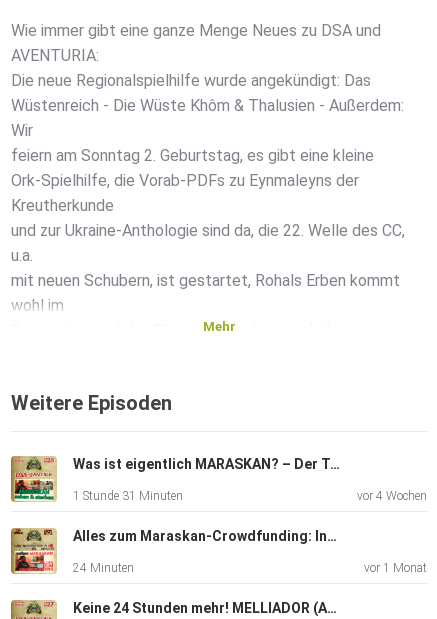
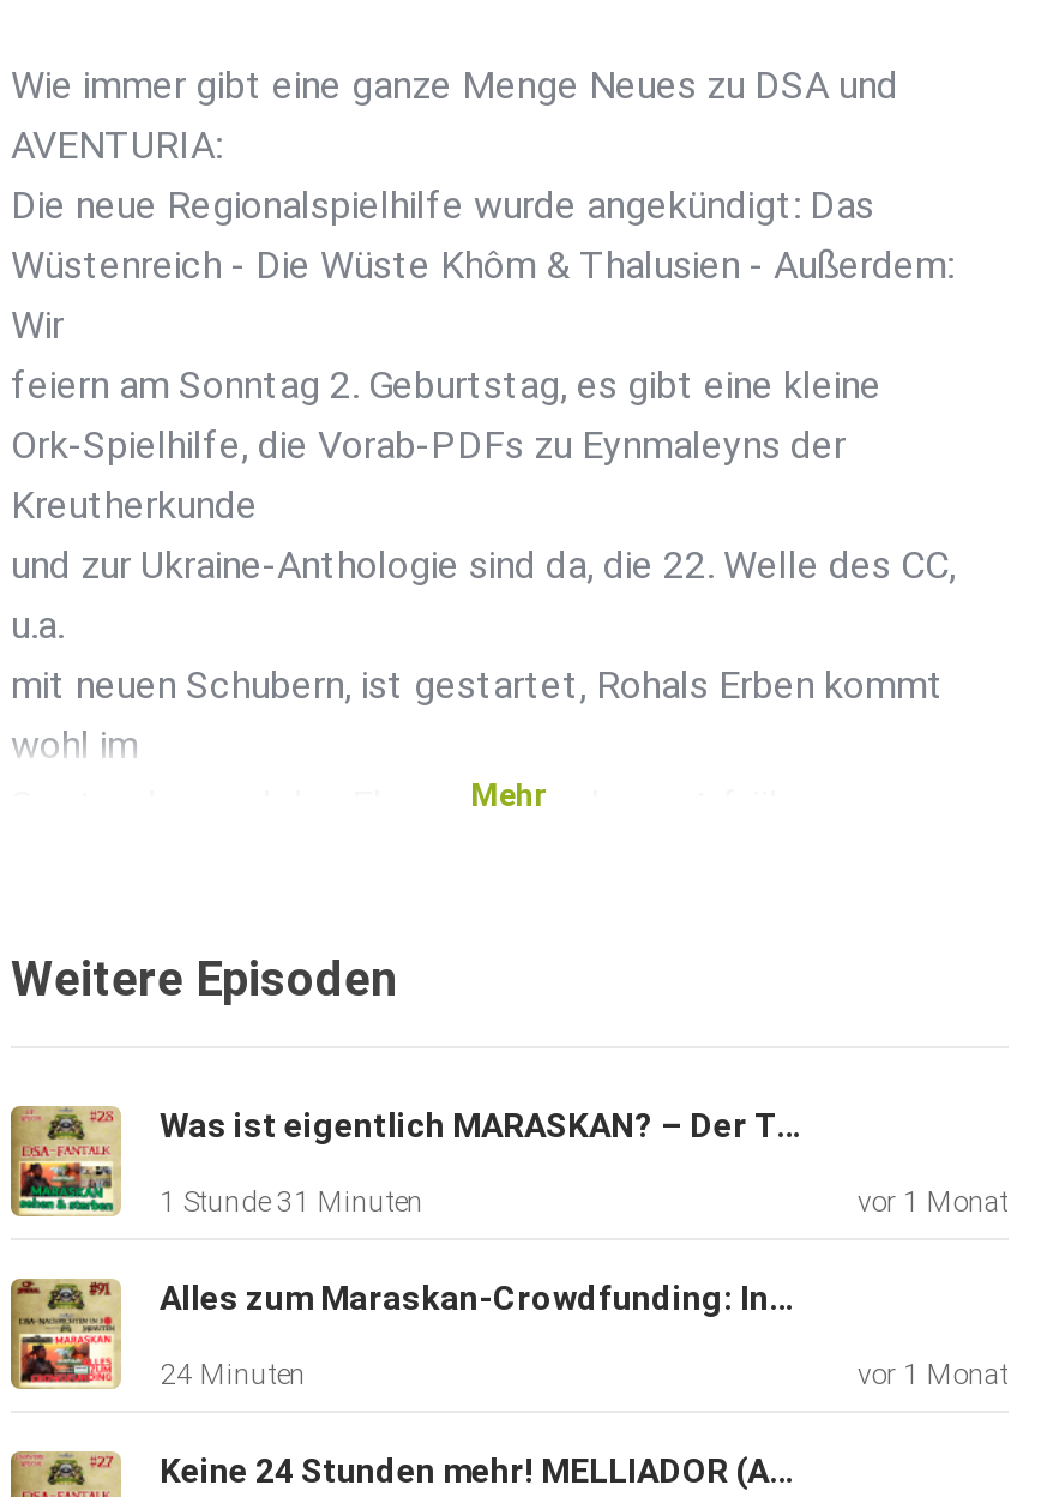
- vor 4 Wochen
+ vor 1 Monat
